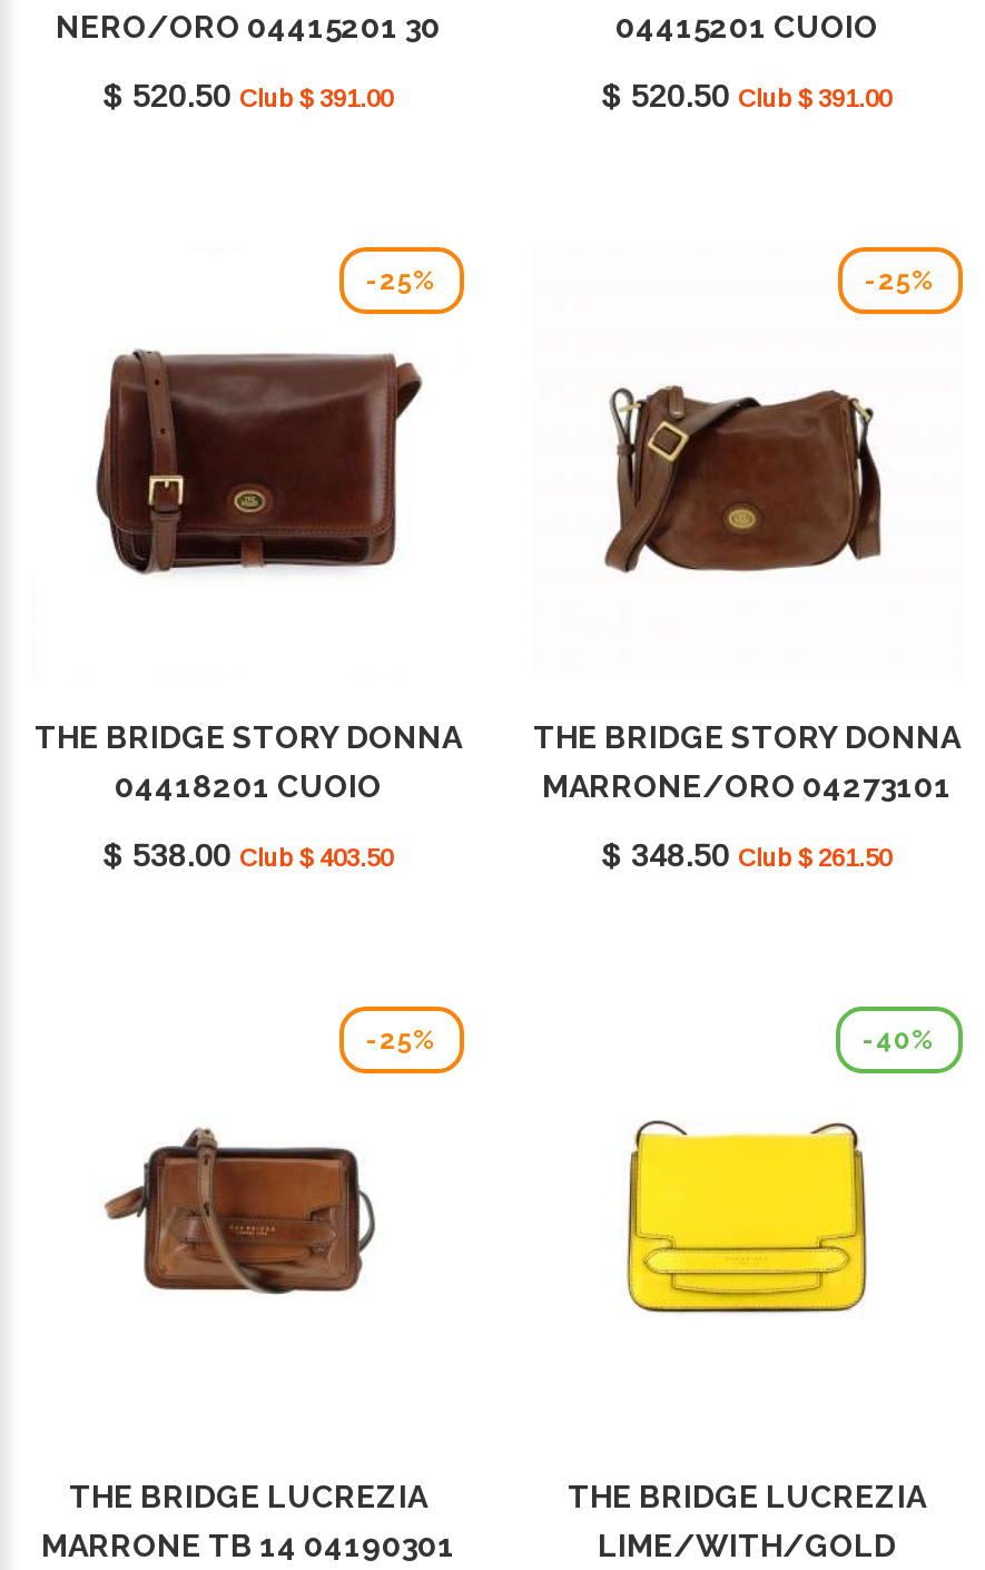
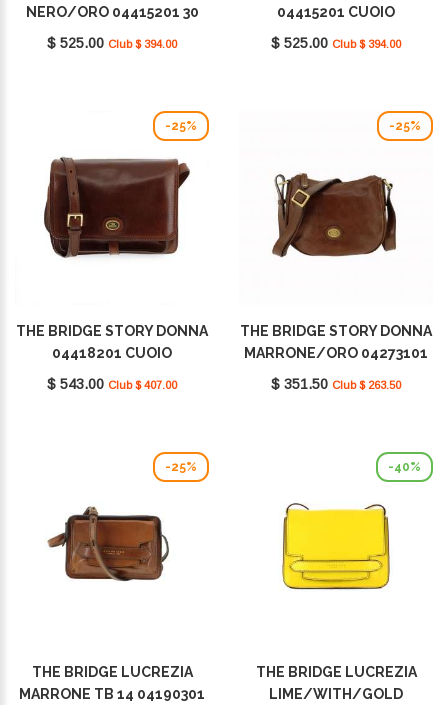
- $ 520.50 Club $ 391.00
+ $ 525.00 Club $ 394.00

- $ 520.50 Club $ 391.00
+ $ 525.00 Club $ 394.00

- $ 538.00 Club $ 403.50
+ $ 543.00 Club $ 407.00

- $ 348.50 Club $ 261.50
+ $ 351.50 Club $ 263.50
